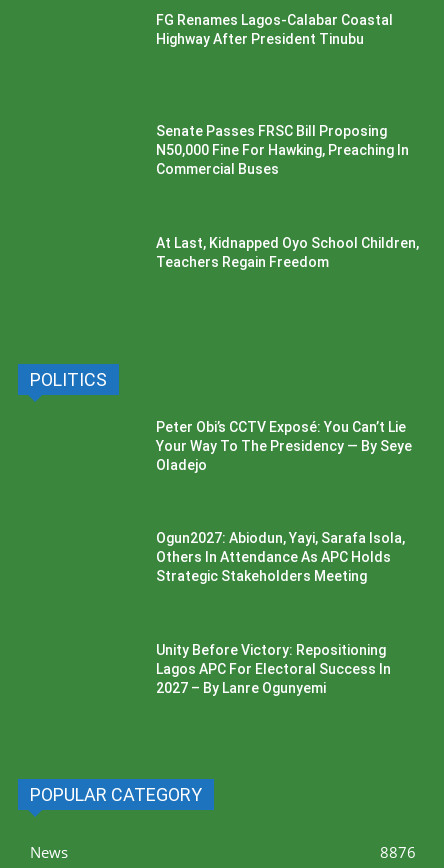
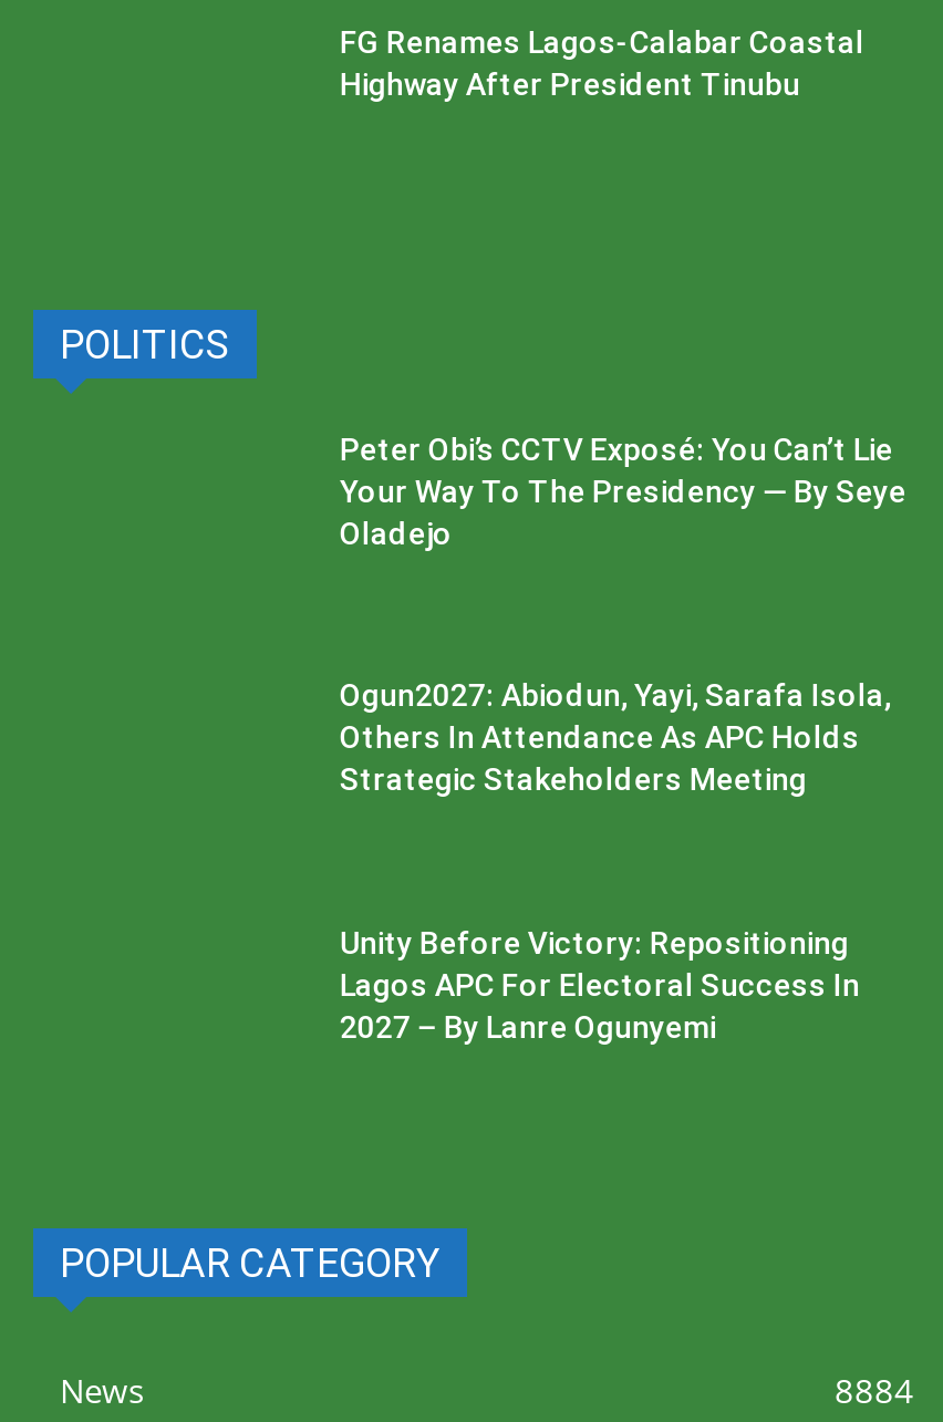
- Senate Passes FRSC Bill Proposing
- N50,000 Fine For Hawking, Preaching In
- Commercial Buses

- At Last, Kidnapped Oyo School Children,
- Teachers Regain Freedom

- 8876
+ 8884
